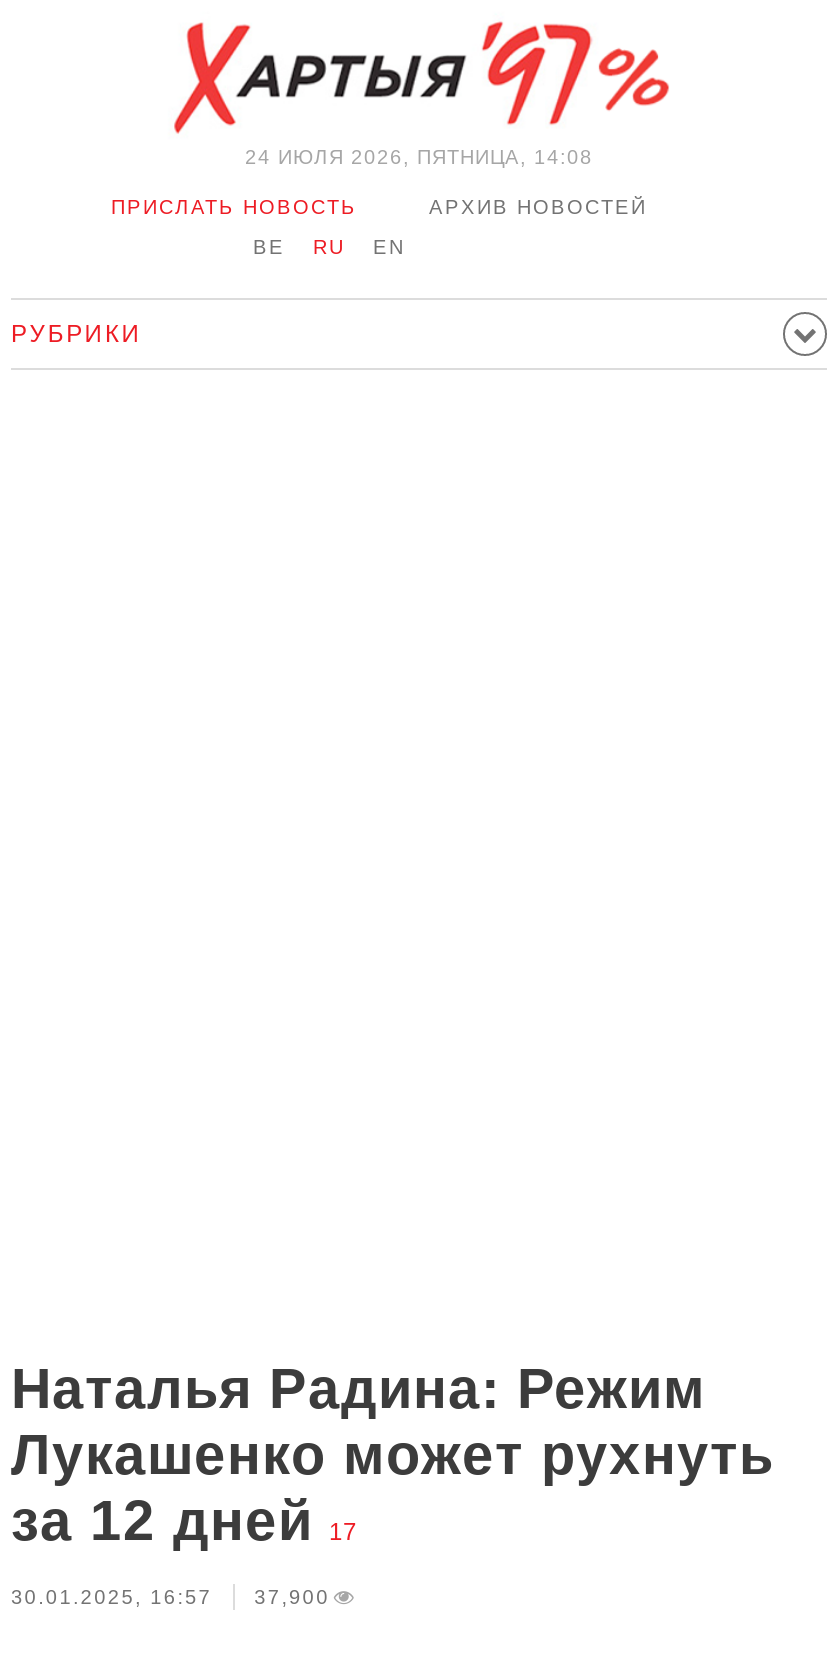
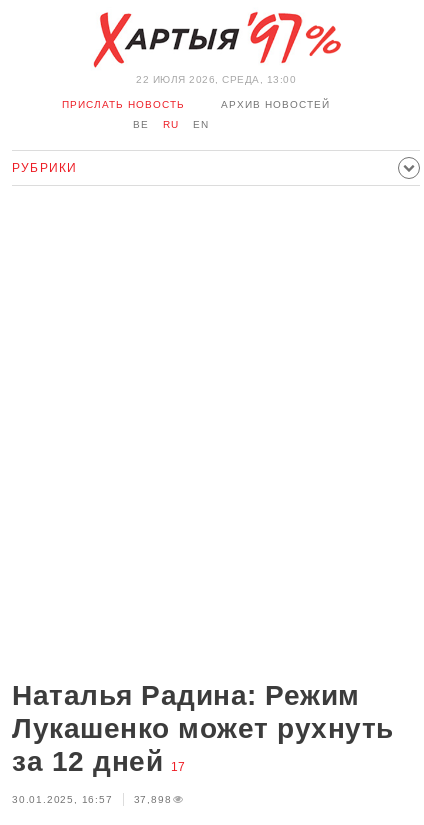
- 24 ИЮЛЯ 2026, ПЯТНИЦА, 14:08
+ 22 ИЮЛЯ 2026, СРЕДА, 13:00

- 30.01.2025, 16:57 37,900
+ 30.01.2025, 16:57 37,898
